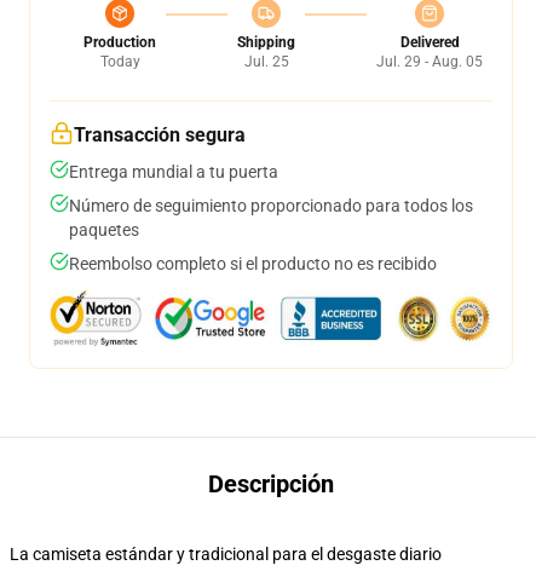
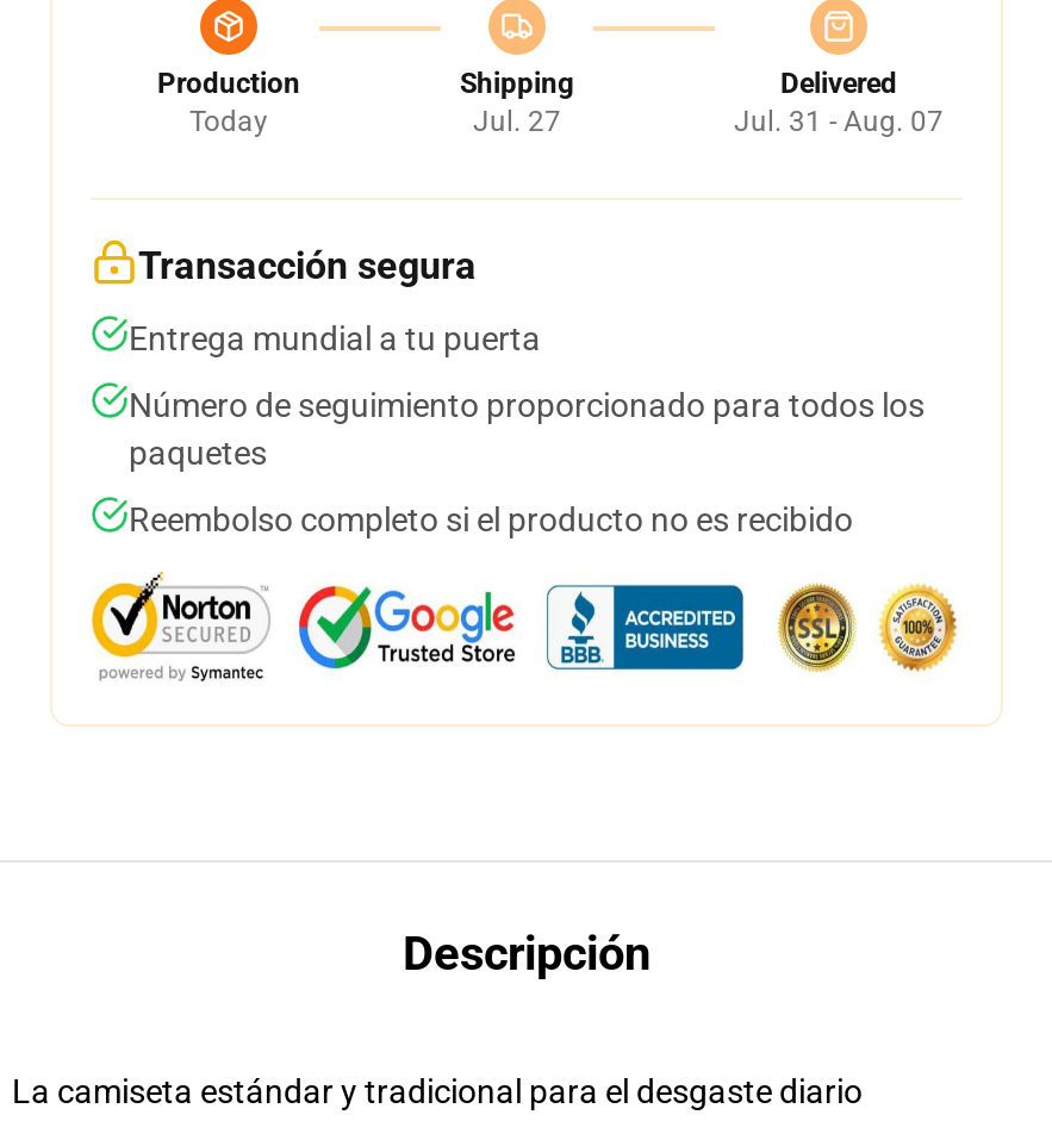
- Jul. 25
+ Jul. 27

- Jul. 29 - Aug. 05
+ Jul. 31 - Aug. 07
